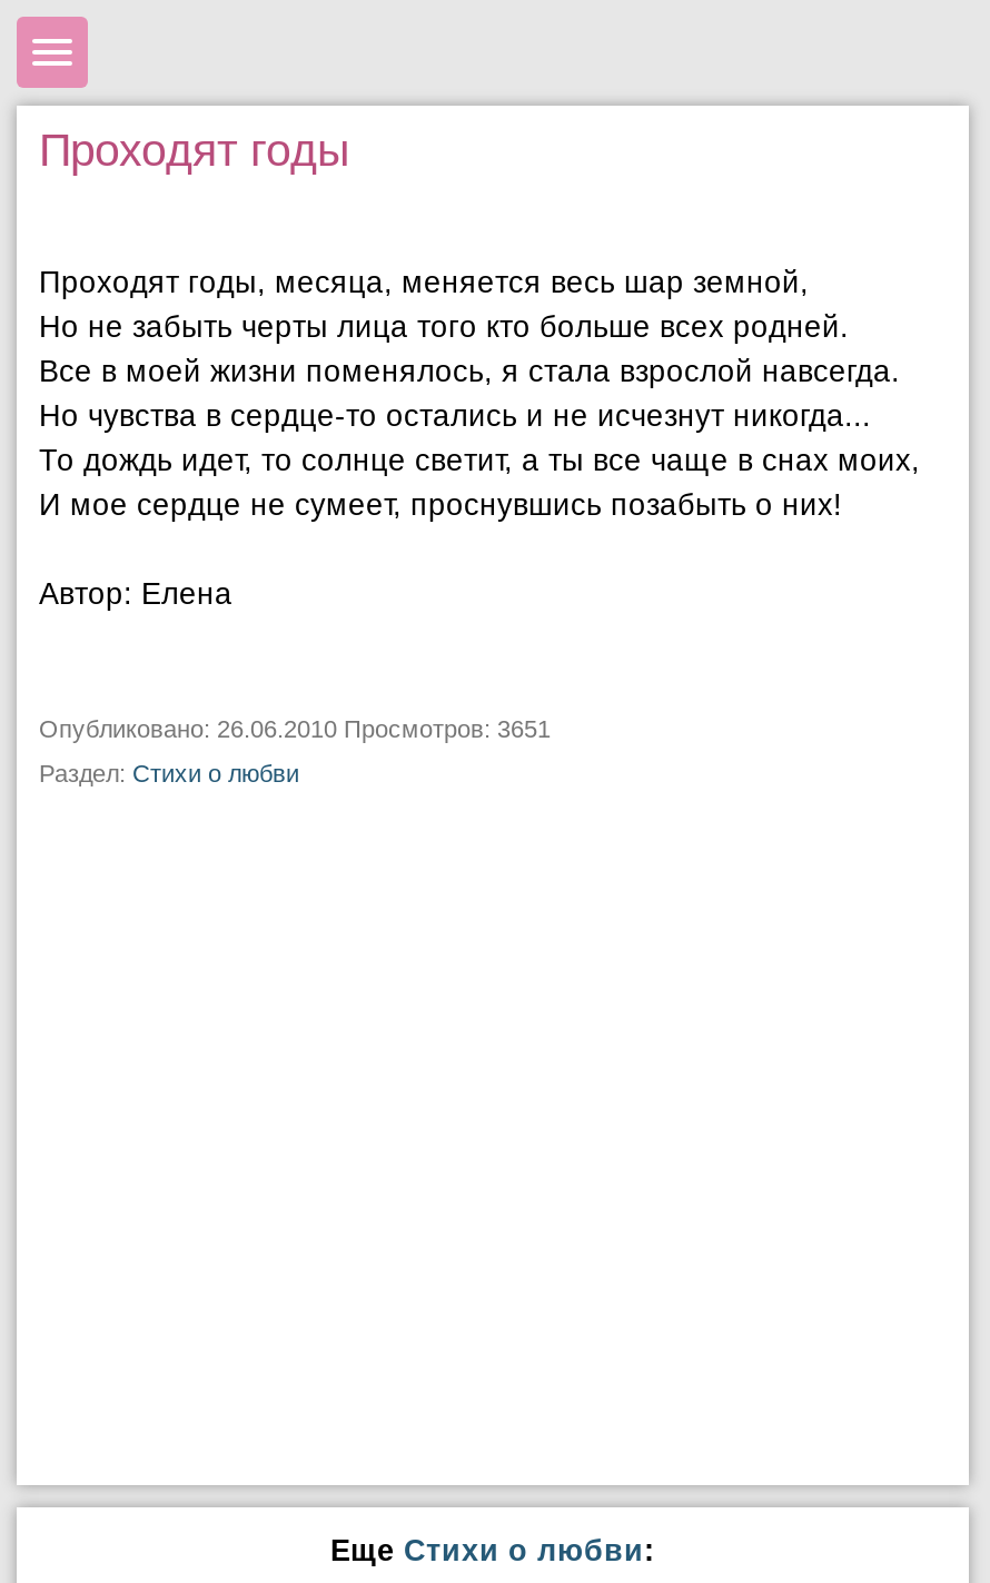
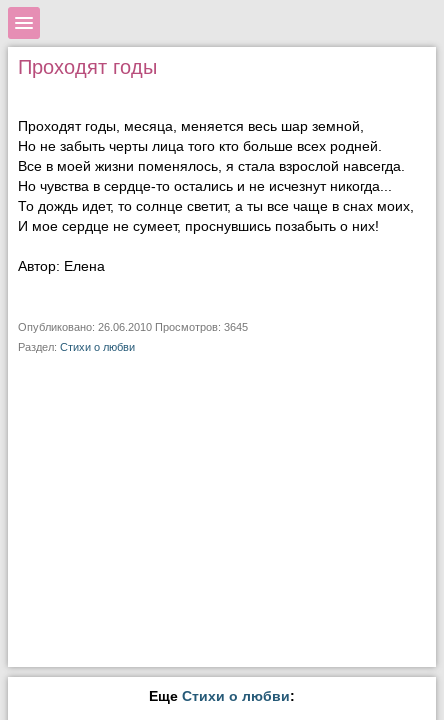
- Опубликовано: 26.06.2010 Просмотров: 3651
+ Опубликовано: 26.06.2010 Просмотров: 3645
